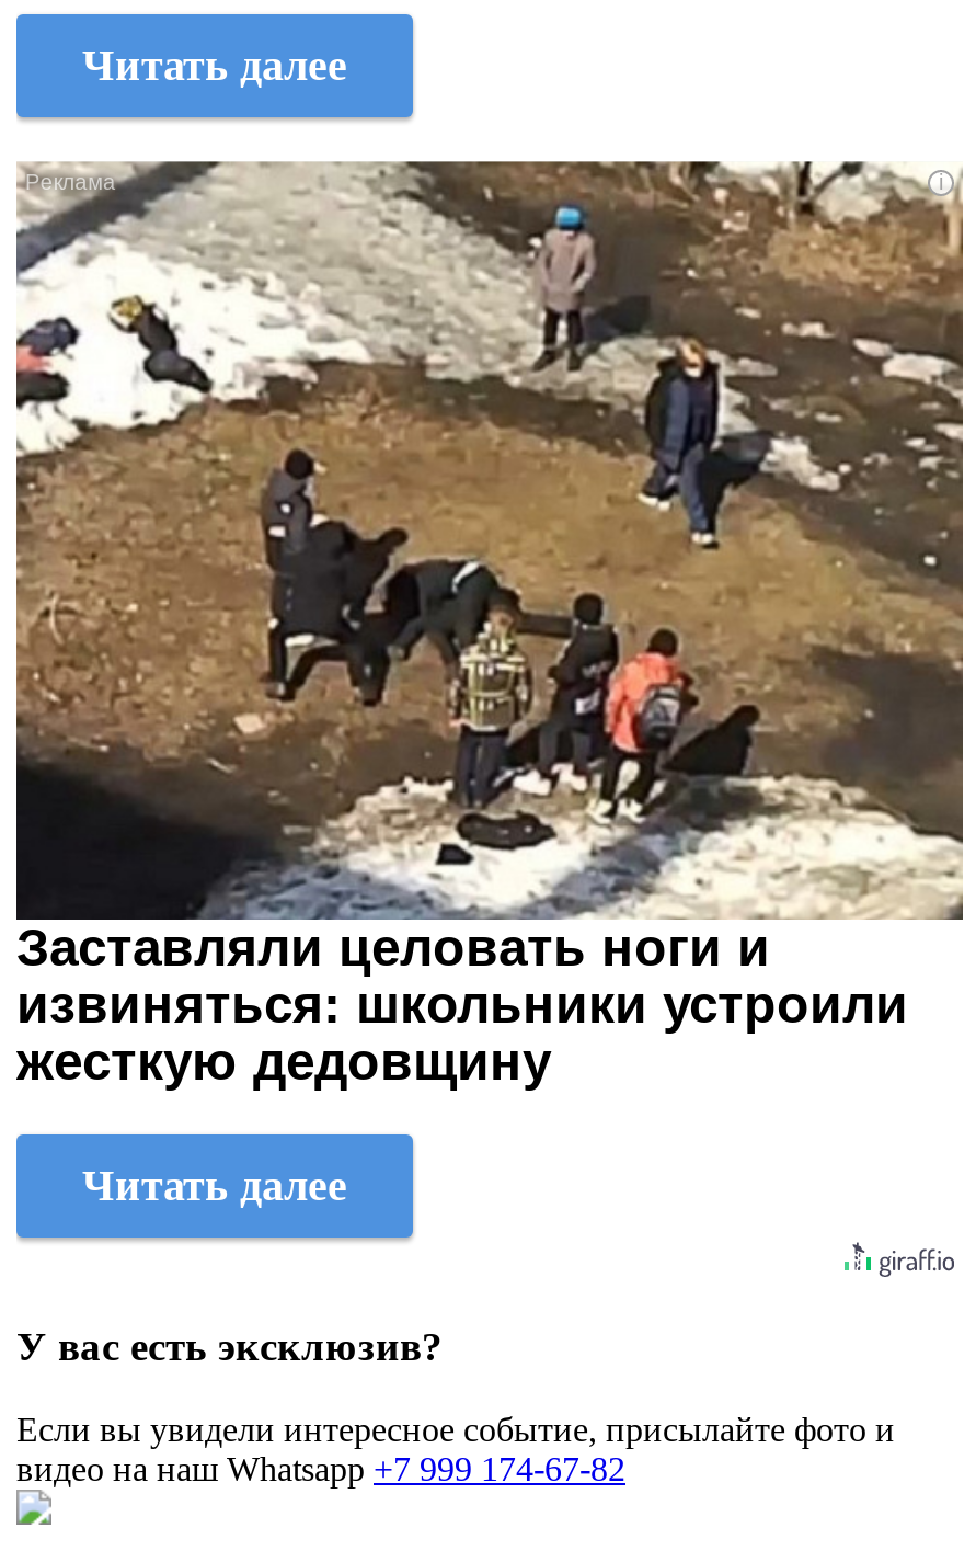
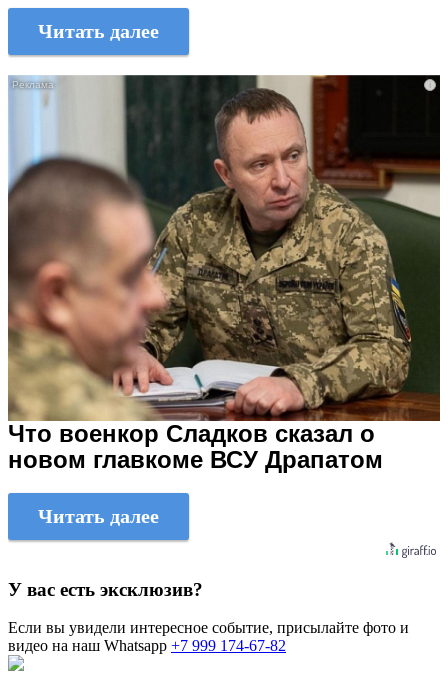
- [image]
- Заставляли целовать ноги и
- извиняться: школьники устроили
- жесткую дедовщину
+ [image]
+ Что военкор Сладков сказал о
+ новом главкоме ВСУ Драпатом
